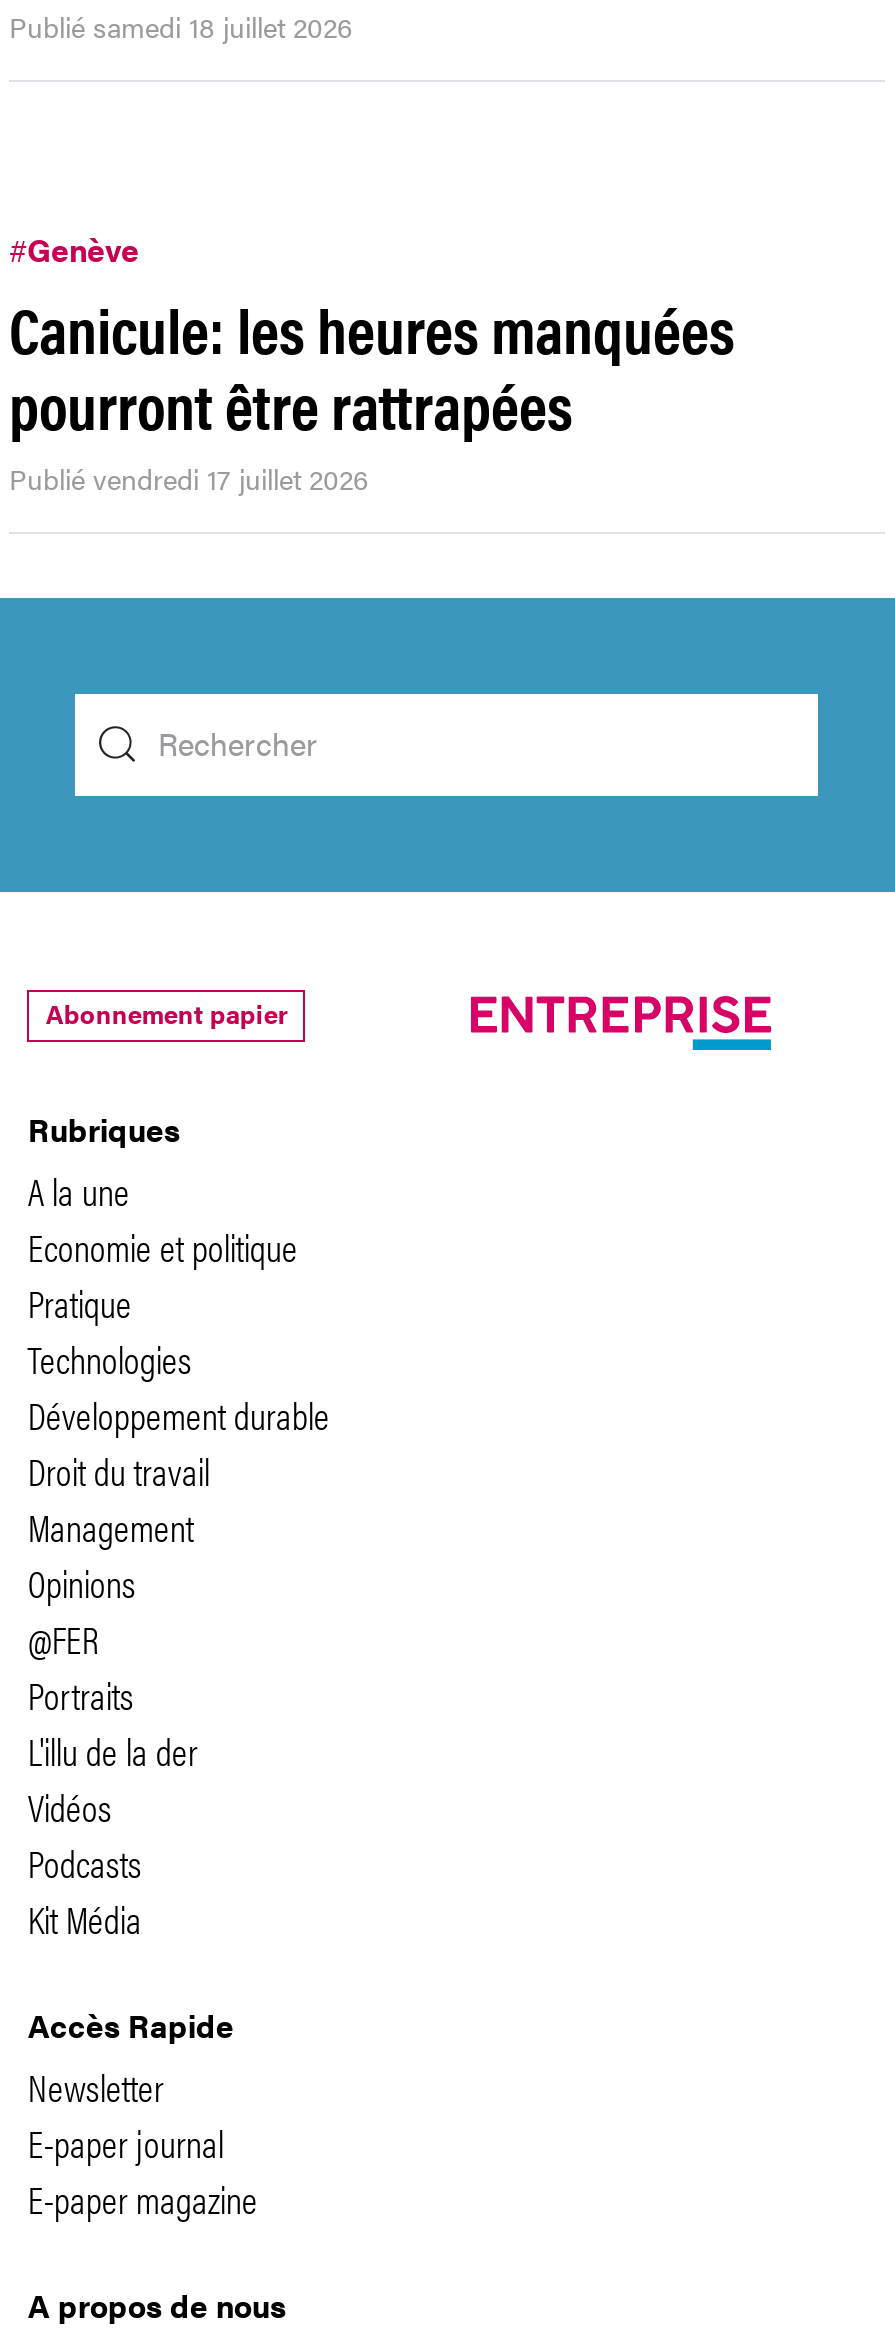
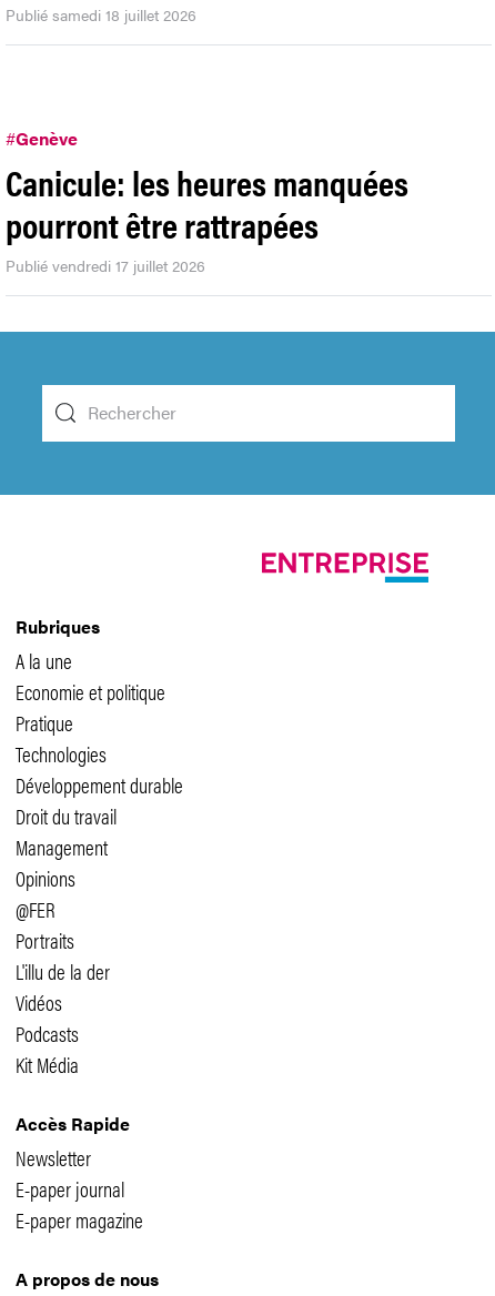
- Abonnement papier
